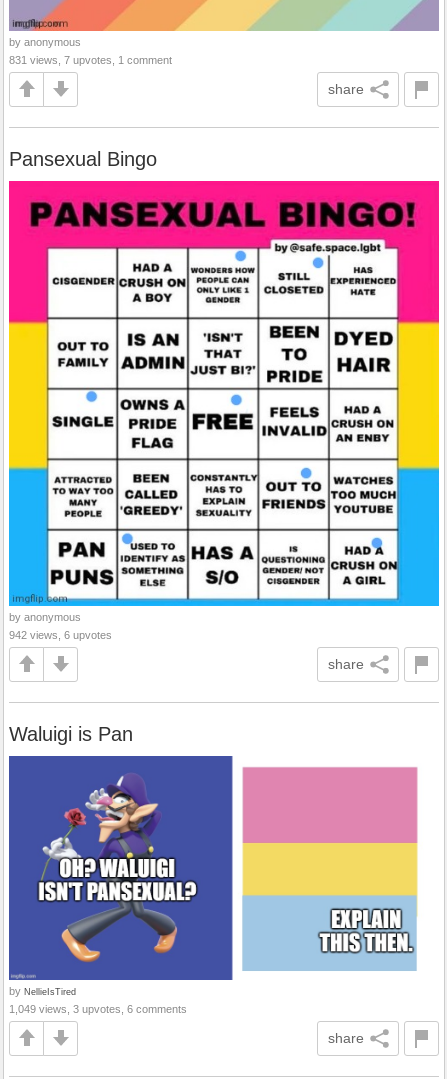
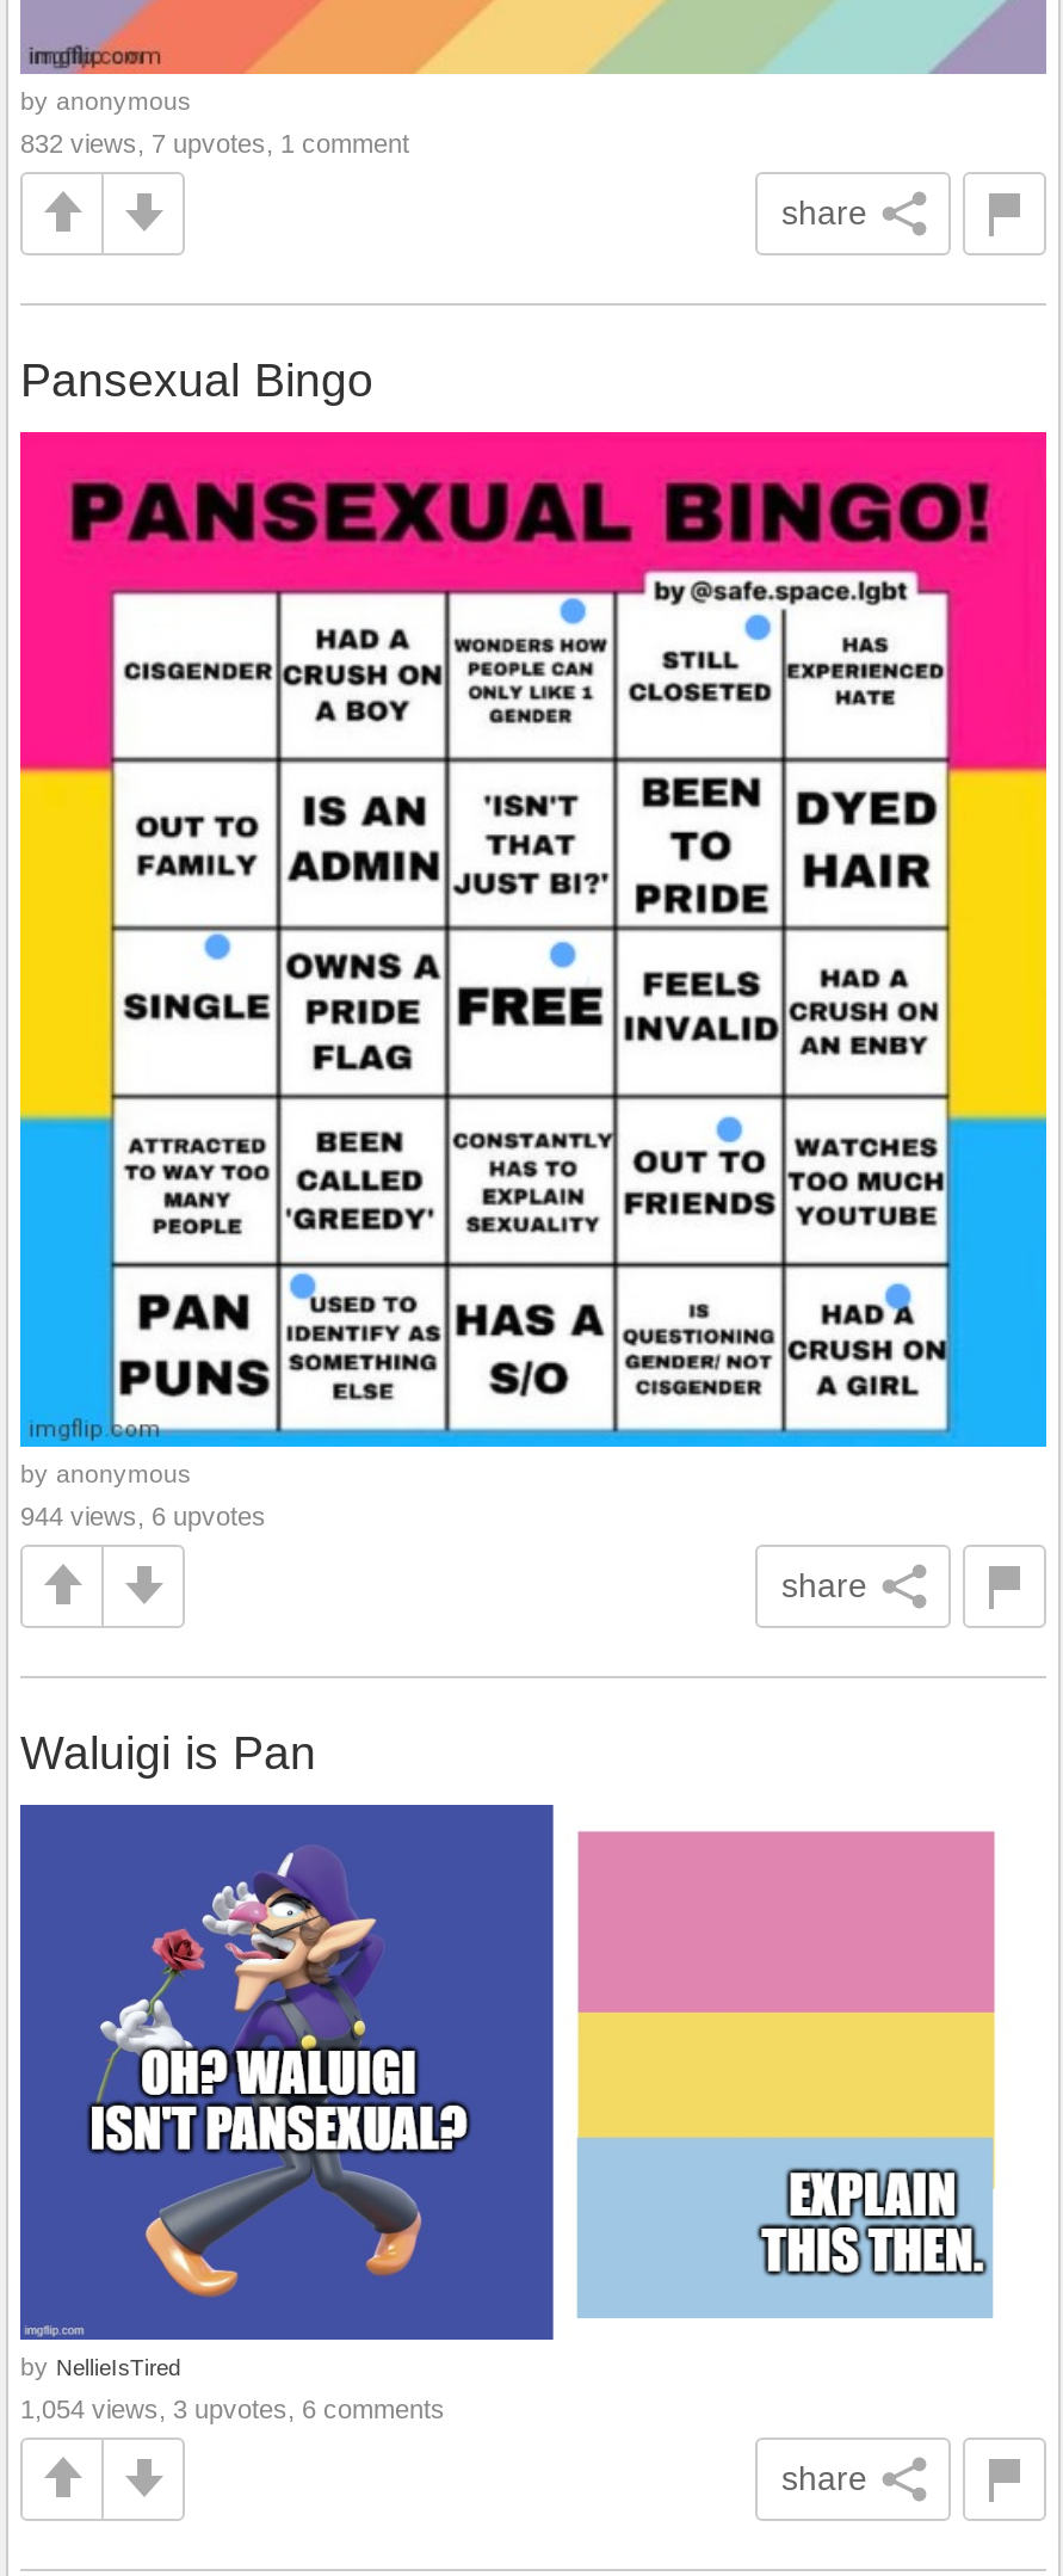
- 831 views, 7 upvotes, 1 comment
+ 832 views, 7 upvotes, 1 comment

- 942 views, 6 upvotes
+ 944 views, 6 upvotes

- 1,049 views, 3 upvotes, 6 comments
+ 1,054 views, 3 upvotes, 6 comments
